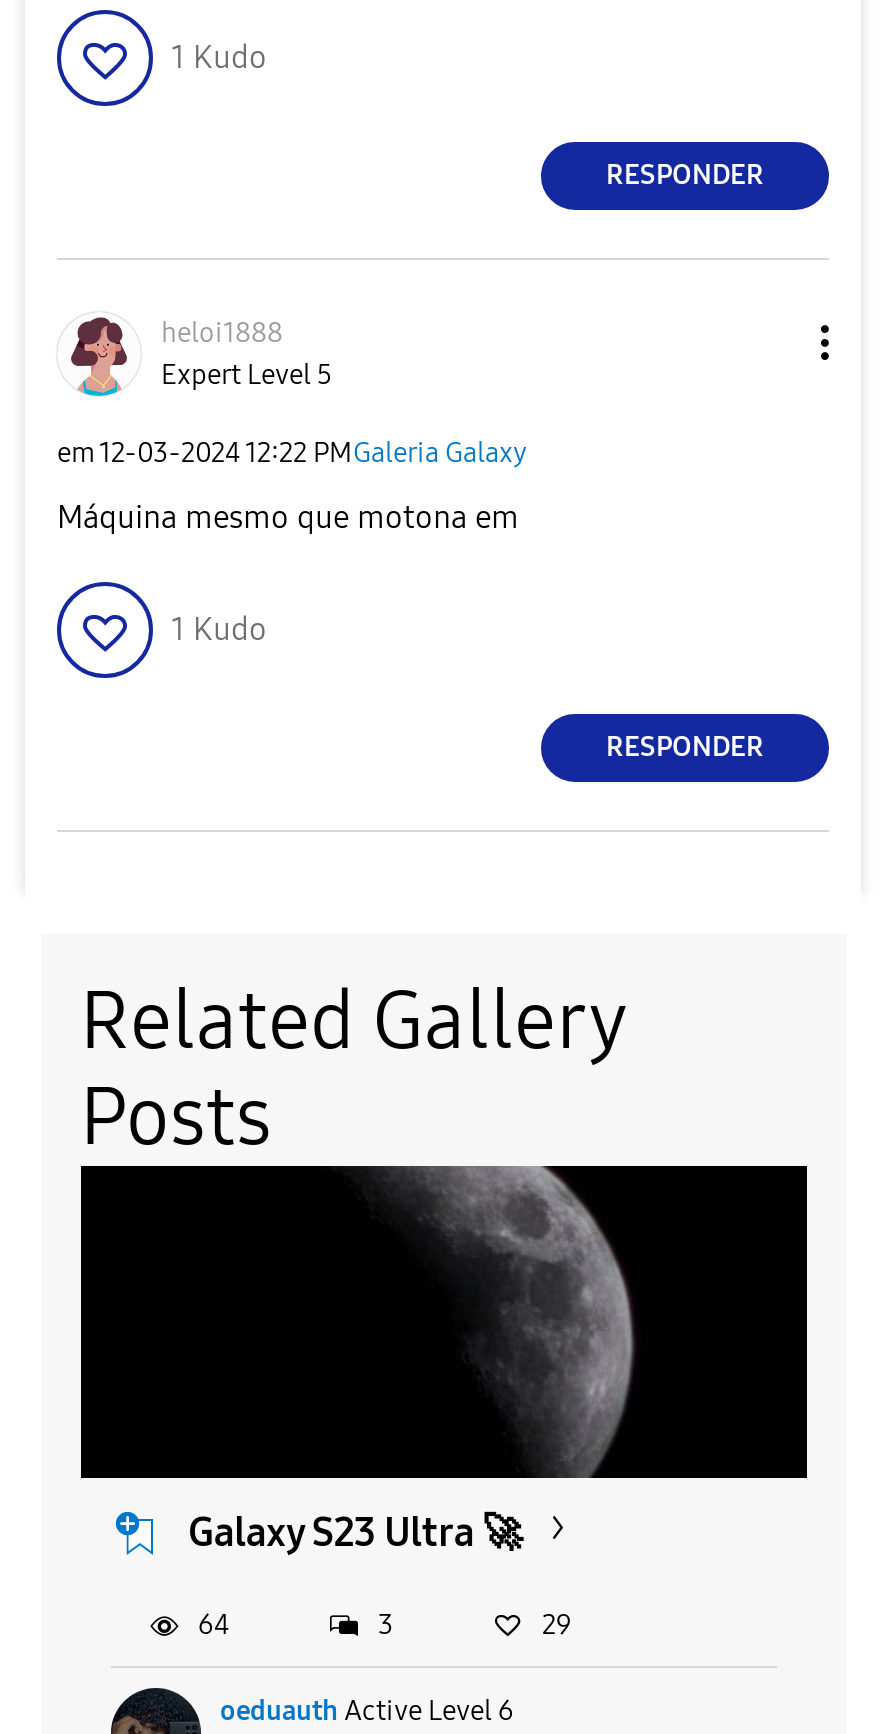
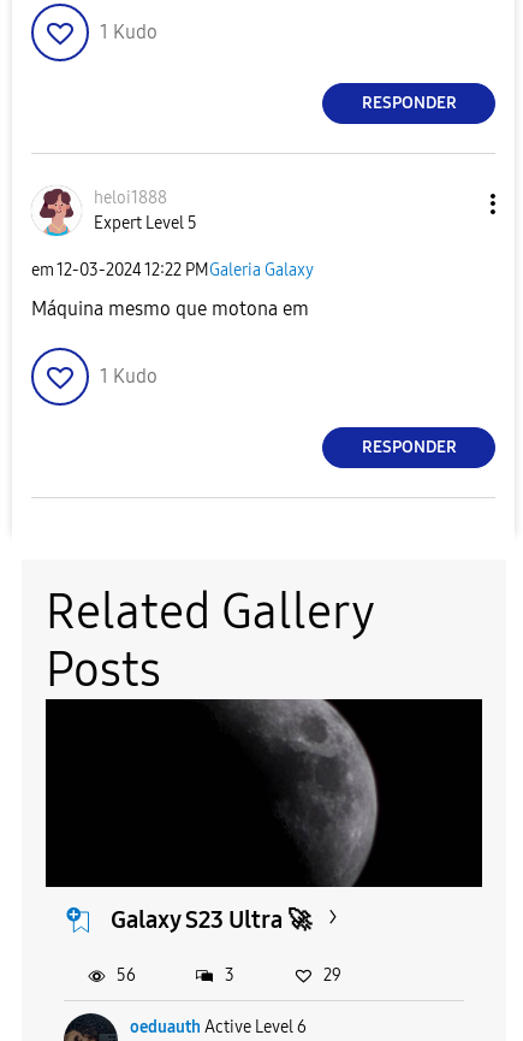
- 64
+ 56
